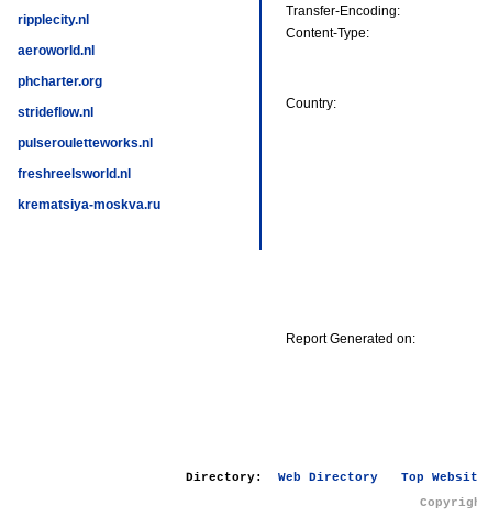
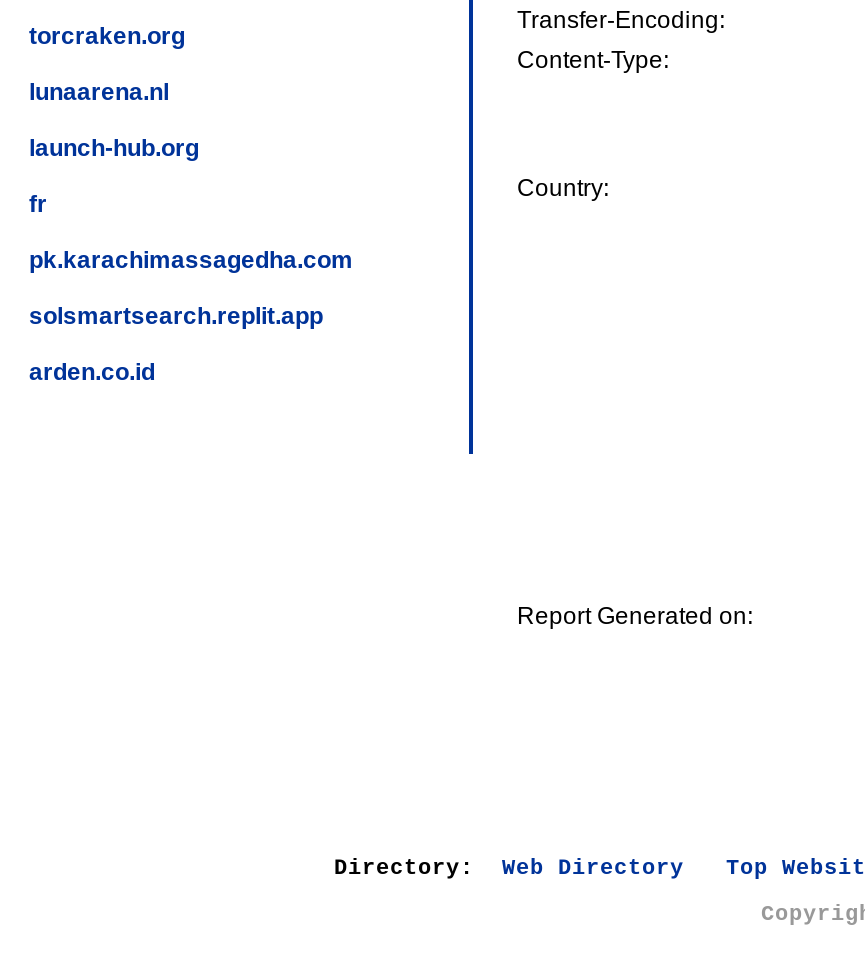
- ripplecity.nl
+ torcraken.org

- aeroworld.nl
+ lunaarena.nl

- phcharter.org
+ launch-hub.org

- strideflow.nl
+ fr

- pulserouletteworks.nl
+ pk.karachimassagedha.com

- freshreelsworld.nl
+ solsmartsearch.replit.app

- krematsiya-moskva.ru
+ arden.co.id
